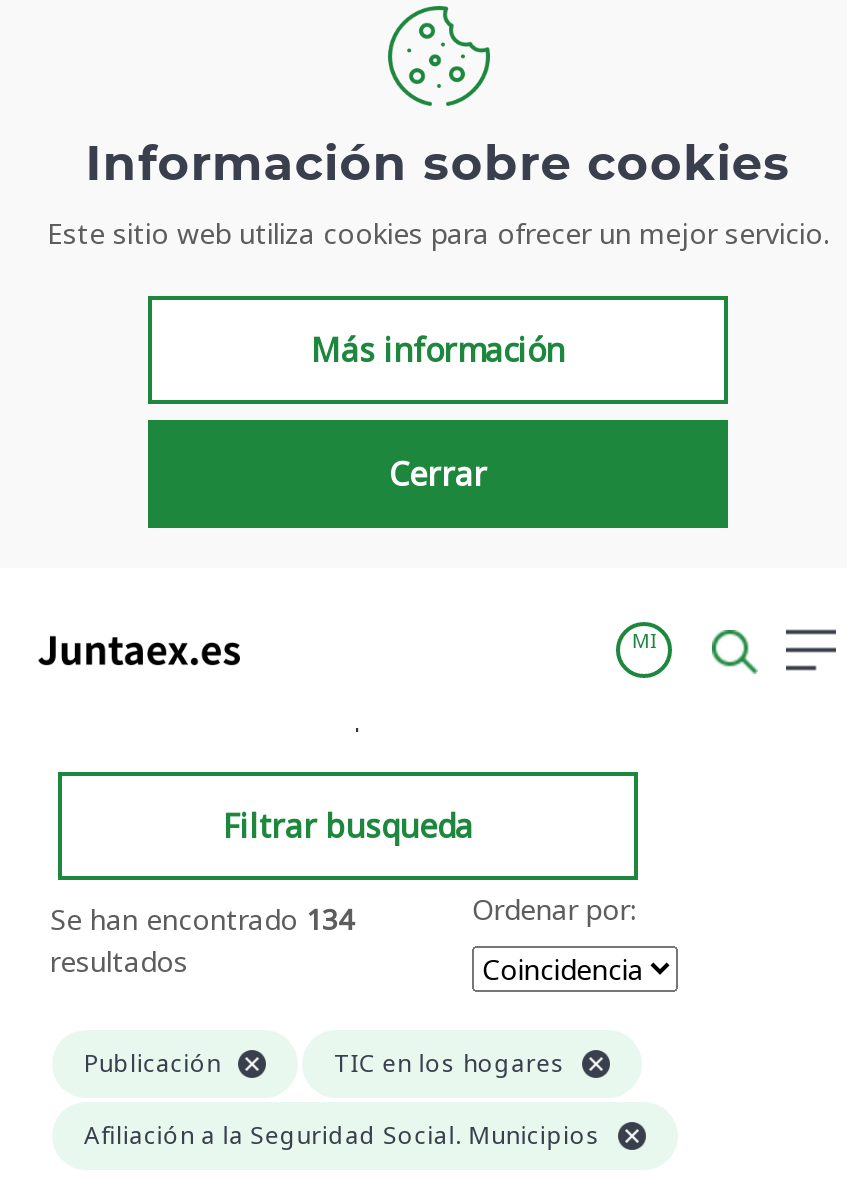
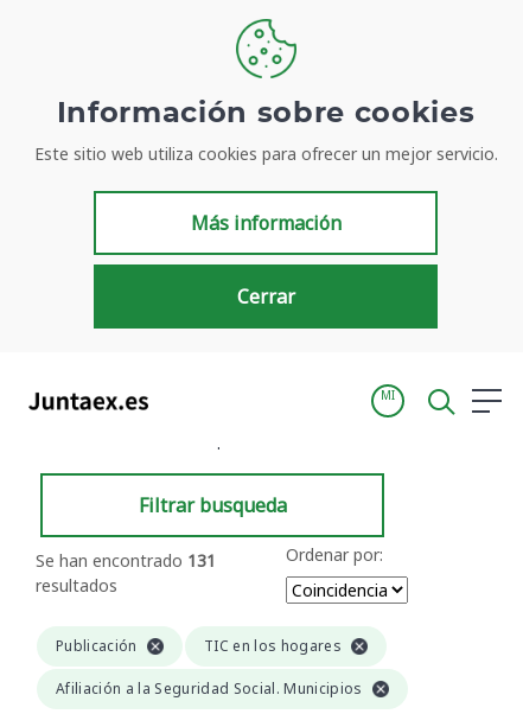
- Se han encontrado 134
+ Se han encontrado 131
